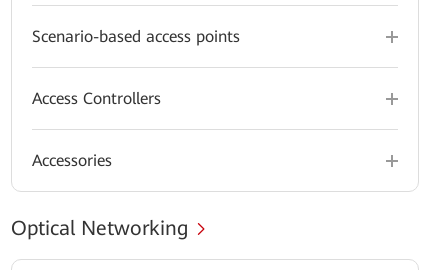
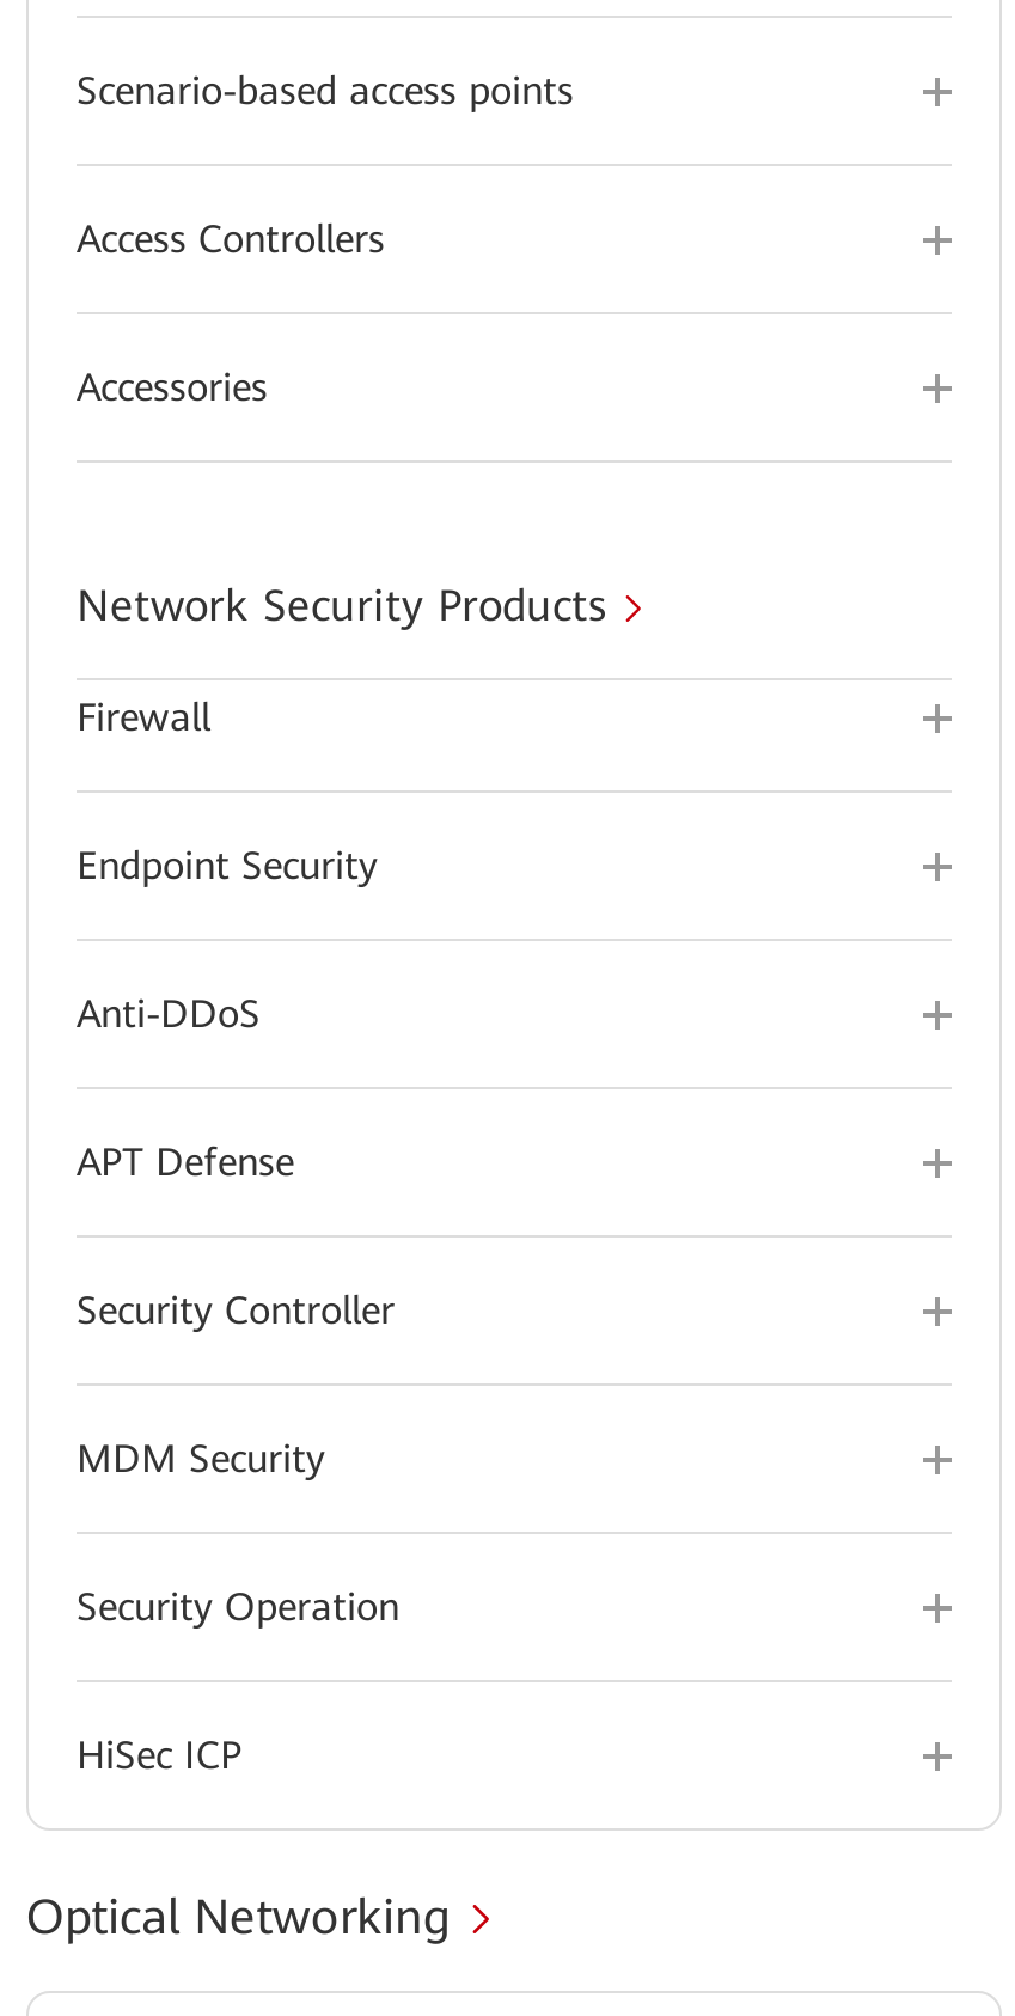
+ Network Security Products
+ Firewall
+ Endpoint Security
+ Anti-DDoS
+ APT Defense
+ Security Controller
+ MDM Security
+ Security Operation
+ HiSec ICP
